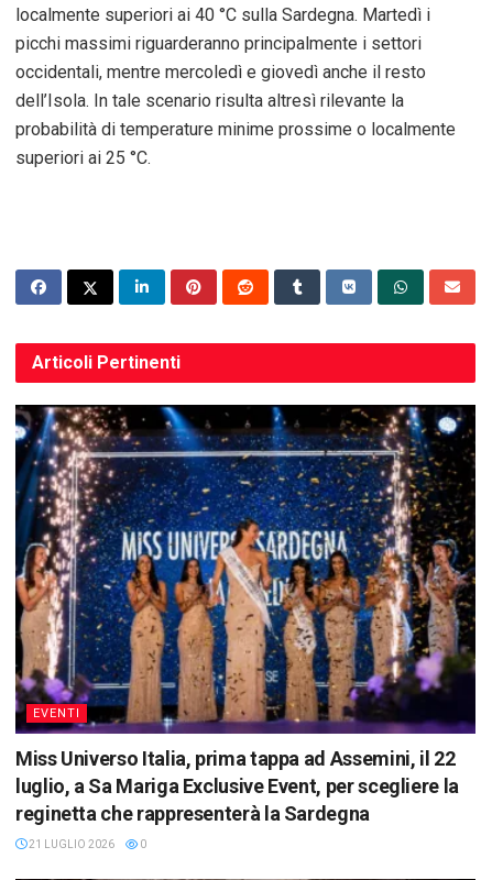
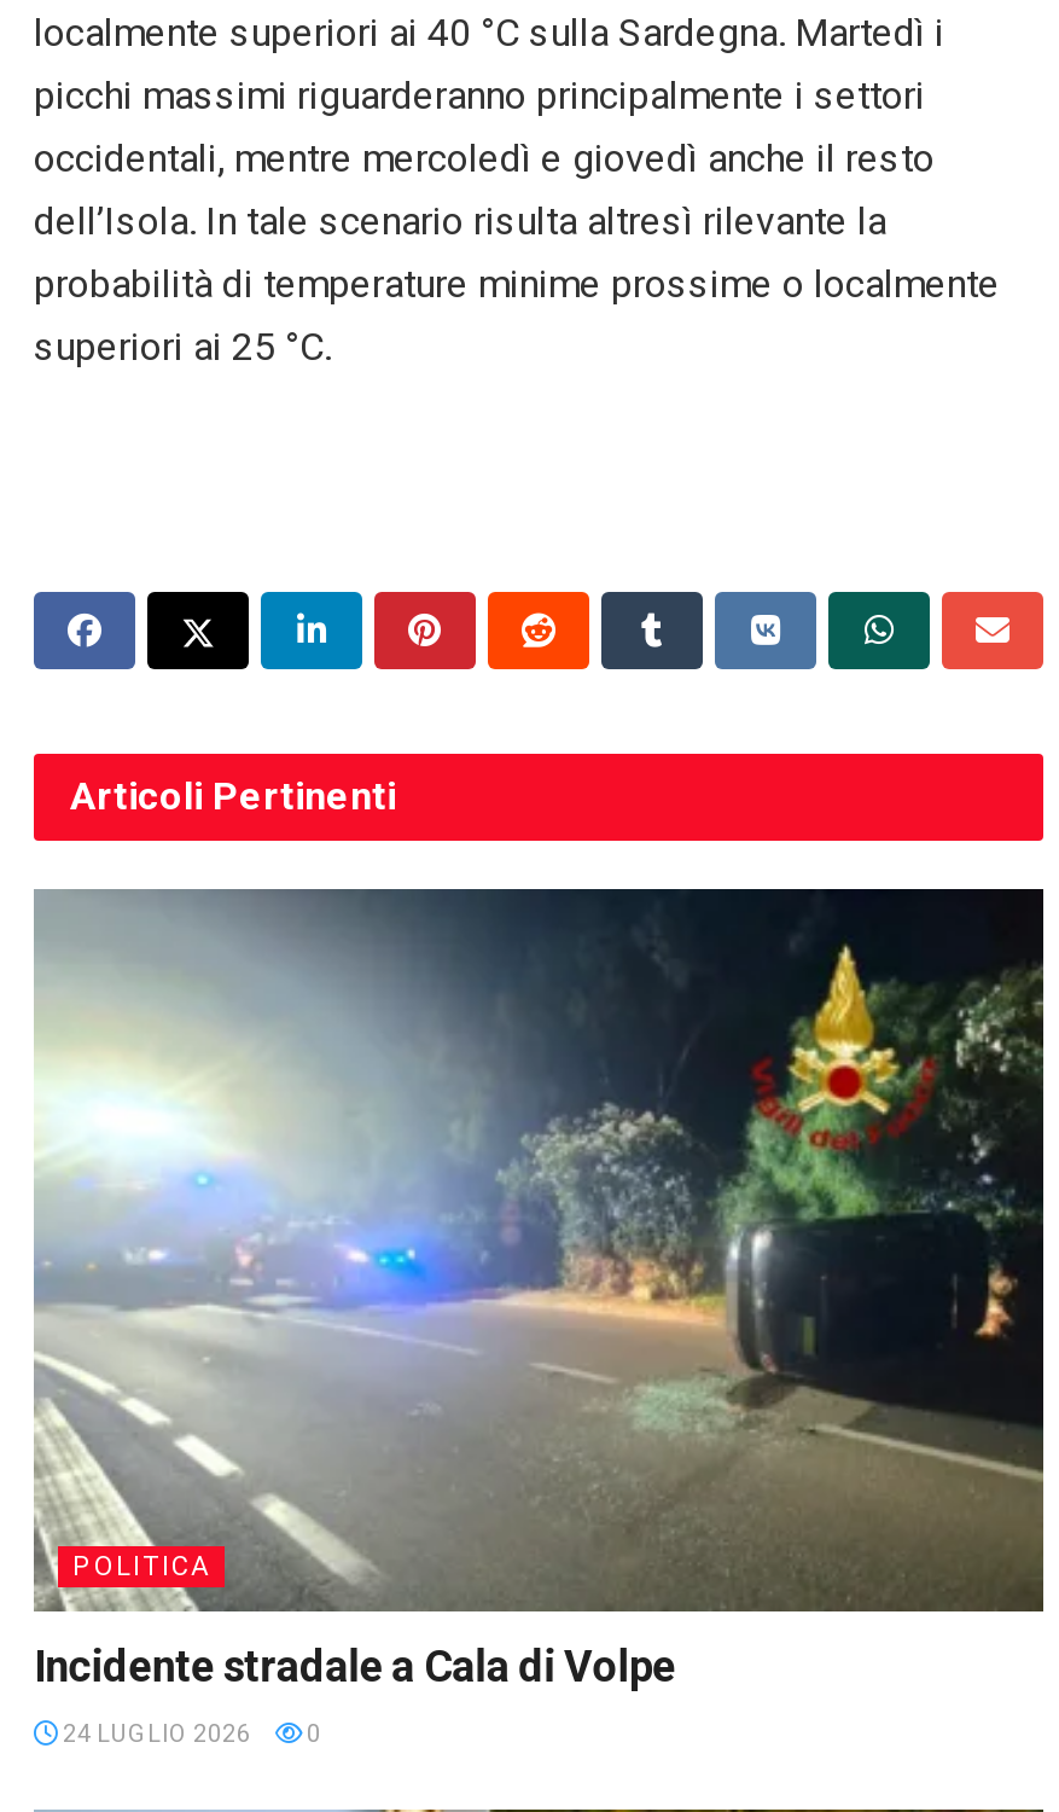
- [image]
- EVENTI
+ [image]
+ POLITICA

- Miss Universo Italia, prima tappa ad Assemini, il 22
- luglio, a Sa Mariga Exclusive Event, per scegliere la
- reginetta che rappresenterà la Sardegna
+ Incidente stradale a Cala di Volpe

- 21 LUGLIO 2026 0
+ 24 LUGLIO 2026 0
